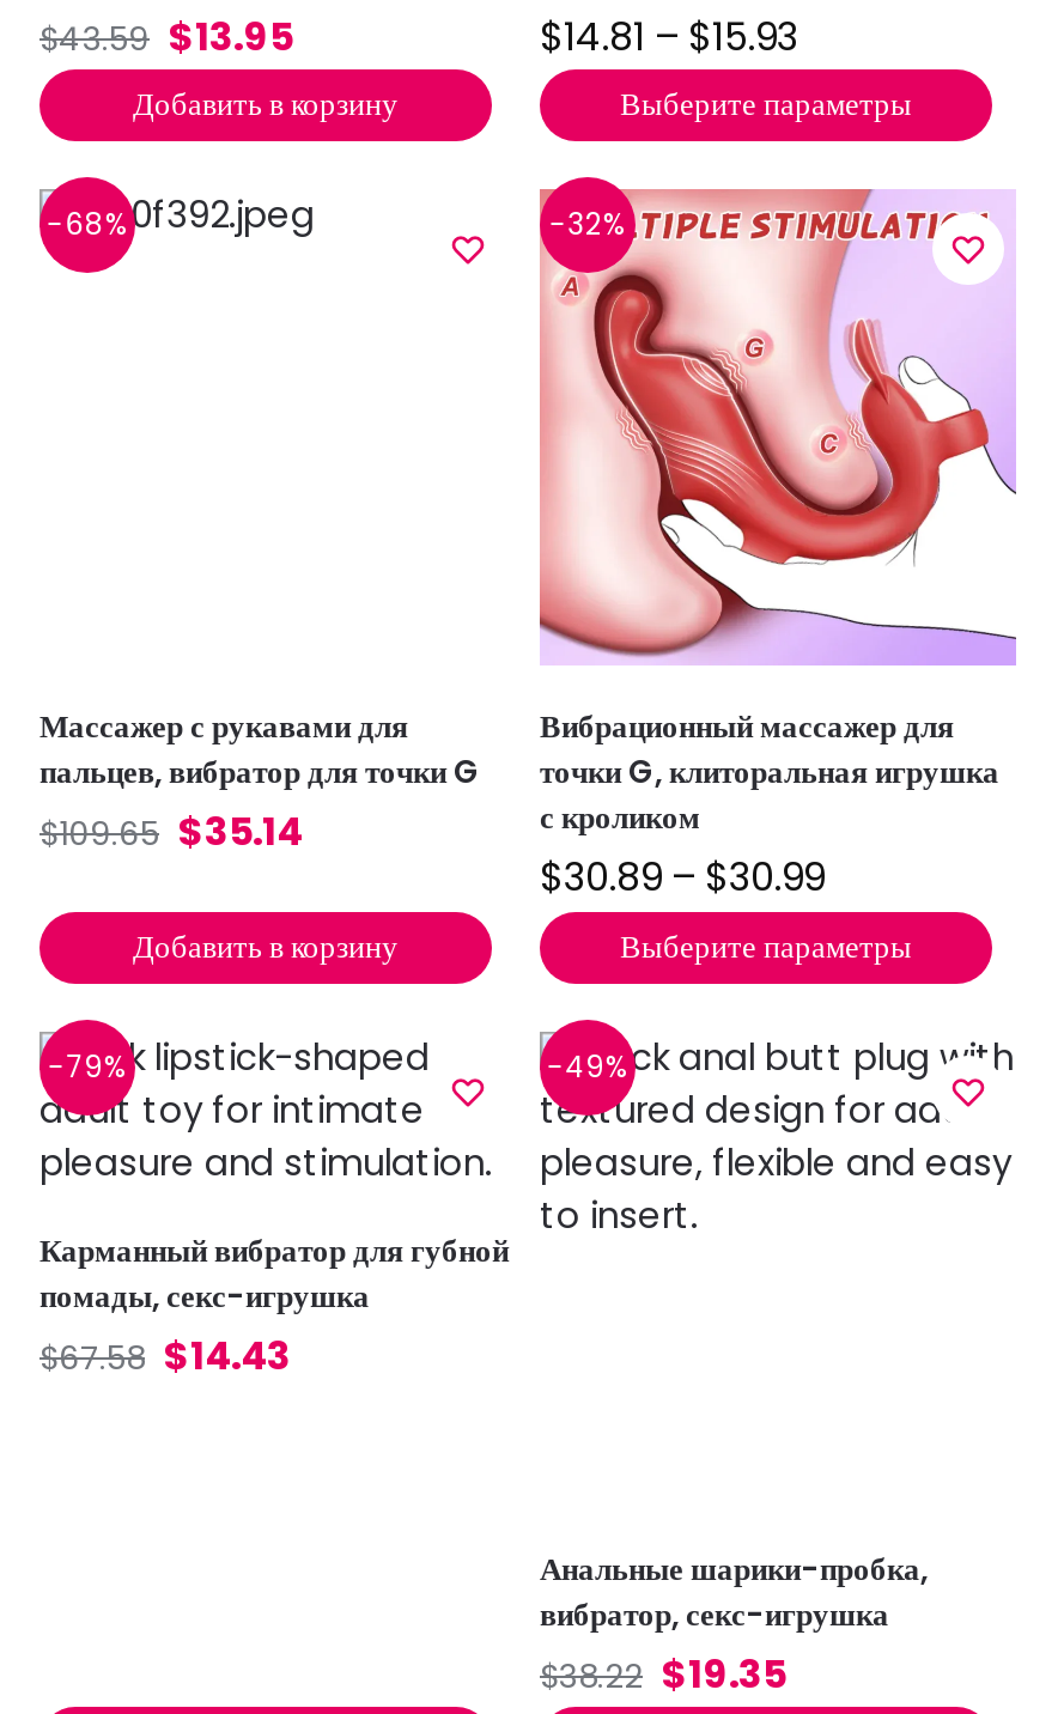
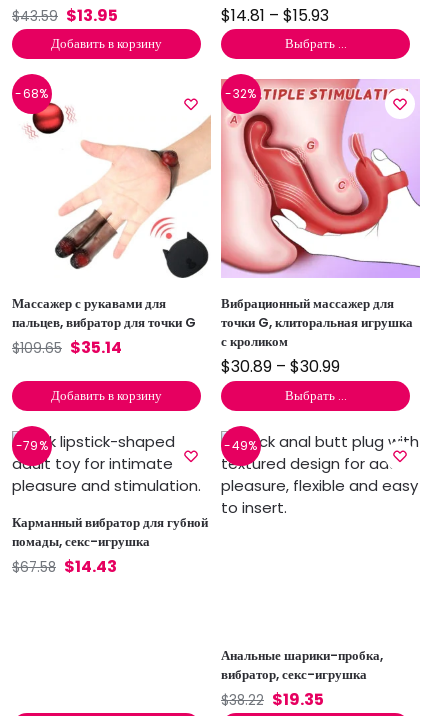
- Выберите параметры
+ Выбрать ...

+ [image]

- Выберите параметры
+ Выбрать ...
